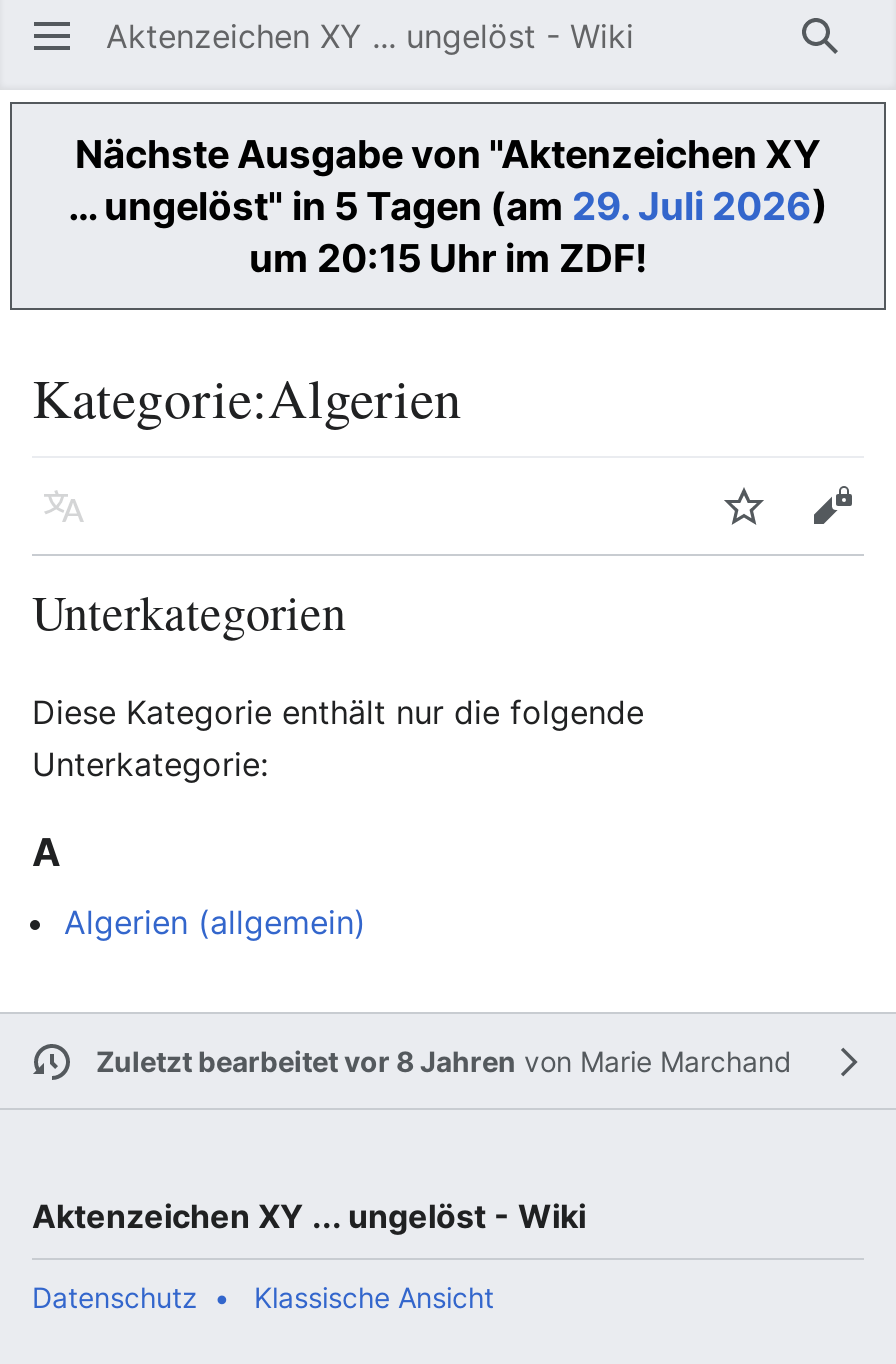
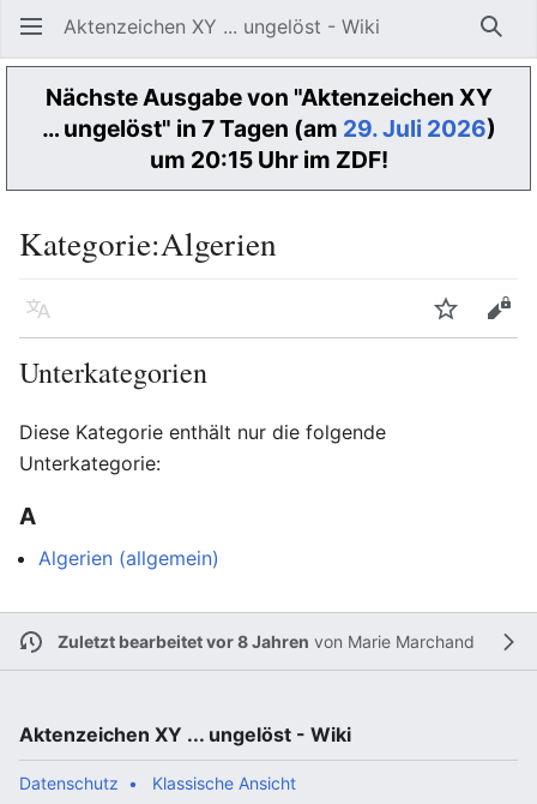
- … ungelöst" in 5 Tagen (am 29. Juli 2026)
+ … ungelöst" in 7 Tagen (am 29. Juli 2026)
